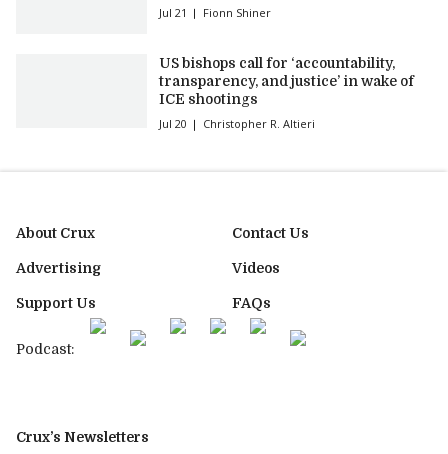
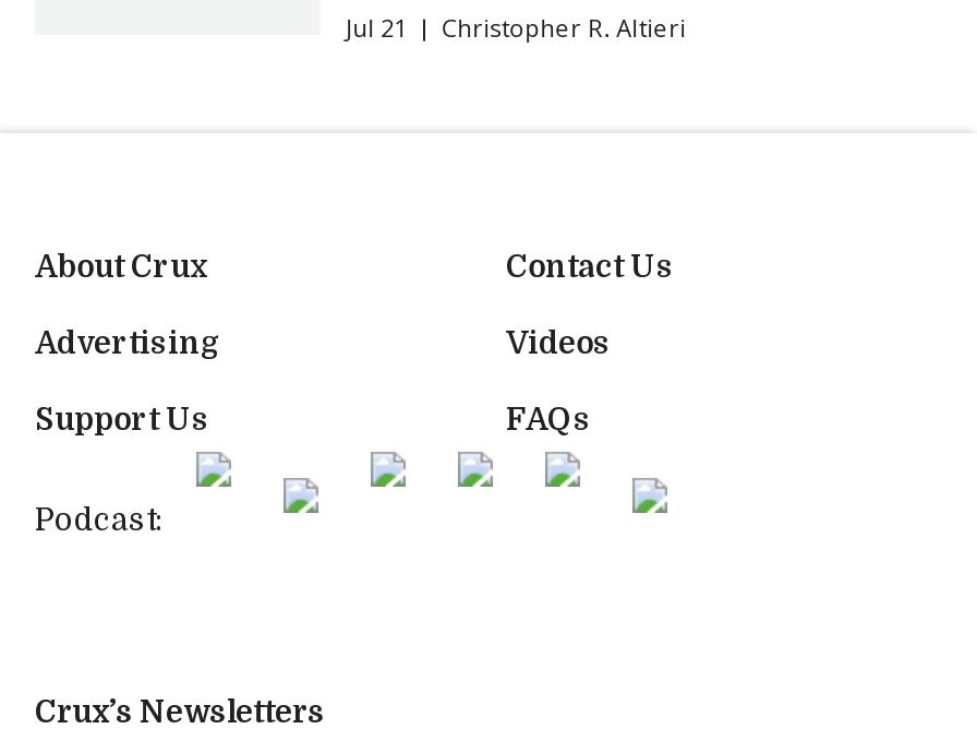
- Fionn Shiner
- US bishops call for ‘accountability,
- transparency, and justice’ in wake of
- ICE shootings
- Jul 20
